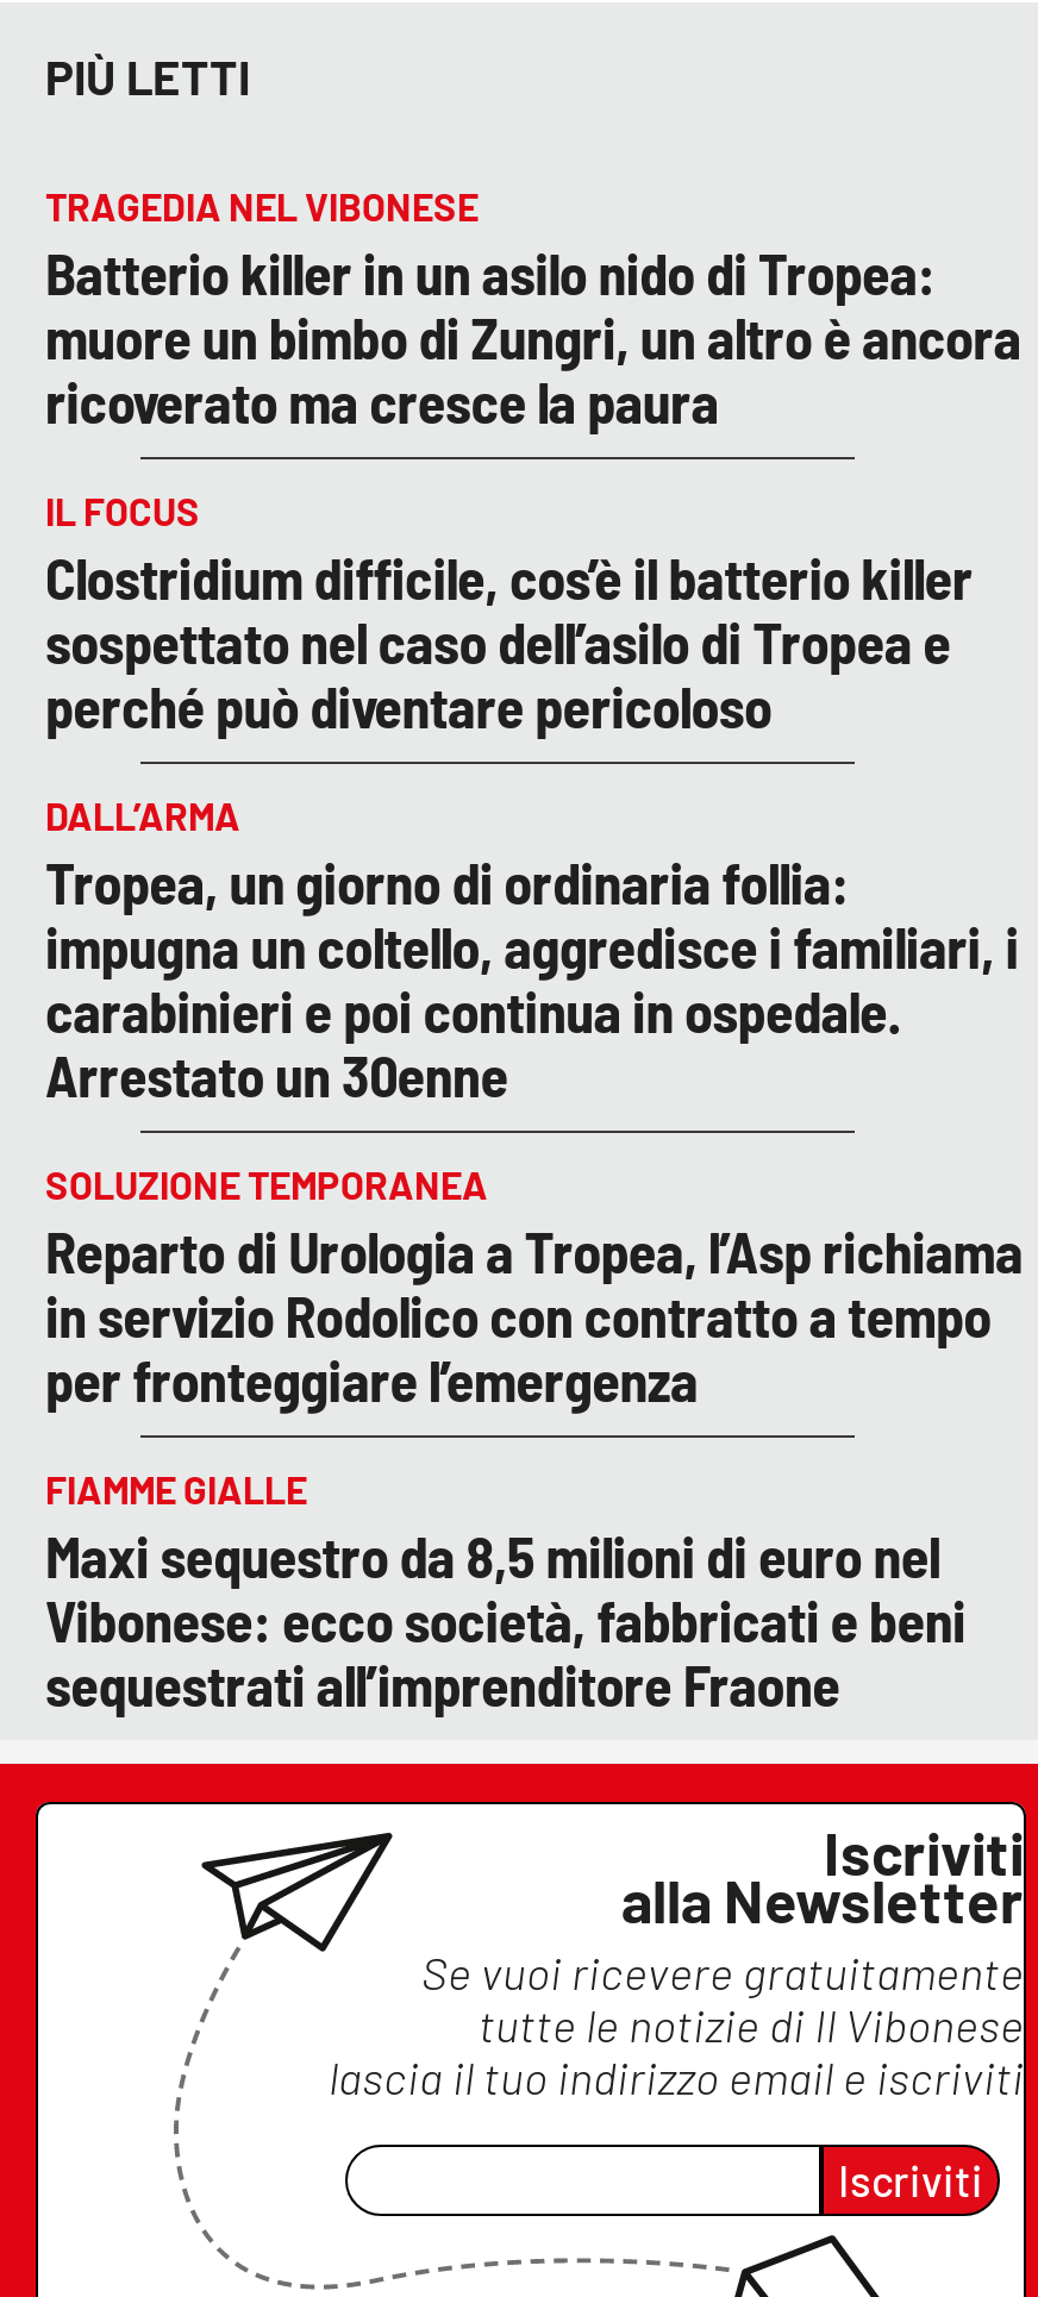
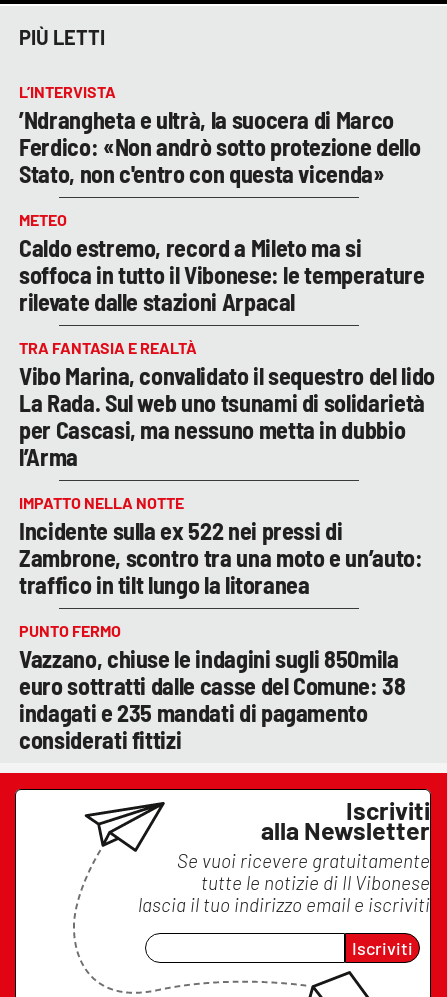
- TRAGEDIA NEL VIBONESE
- Batterio killer in un asilo nido di Tropea:
- muore un bimbo di Zungri, un altro è ancora
- ricoverato ma cresce la paura
+ L’INTERVISTA
+ ’Ndrangheta e ultrà, la suocera di Marco
+ Ferdico: «Non andrò sotto protezione dello
+ Stato, non c'entro con questa vicenda»

- IL FOCUS
- Clostridium difficile, cos’è il batterio killer
- sospettato nel caso dell’asilo di Tropea e
- perché può diventare pericoloso
+ METEO
+ Caldo estremo, record a Mileto ma si
+ soffoca in tutto il Vibonese: le temperature
+ rilevate dalle stazioni Arpacal

- DALL’ARMA
- Tropea, un giorno di ordinaria follia:
- impugna un coltello, aggredisce i familiari, i
- carabinieri e poi continua in ospedale.
- Arrestato un 30enne
+ TRA FANTASIA E REALTÀ
+ Vibo Marina, convalidato il sequestro del lido
+ La Rada. Sul web uno tsunami di solidarietà
+ per Cascasi, ma nessuno metta in dubbio
+ l’Arma

- SOLUZIONE TEMPORANEA
- Reparto di Urologia a Tropea, l’Asp richiama
- in servizio Rodolico con contratto a tempo
- per fronteggiare l’emergenza
+ IMPATTO NELLA NOTTE
+ Incidente sulla ex 522 nei pressi di
+ Zambrone, scontro tra una moto e un’auto:
+ traffico in tilt lungo la litoranea

- FIAMME GIALLE
- Maxi sequestro da 8,5 milioni di euro nel
- Vibonese: ecco società, fabbricati e beni
- sequestrati all’imprenditore Fraone
+ PUNTO FERMO
+ Vazzano, chiuse le indagini sugli 850mila
+ euro sottratti dalle casse del Comune: 38
+ indagati e 235 mandati di pagamento
+ considerati fittizi
